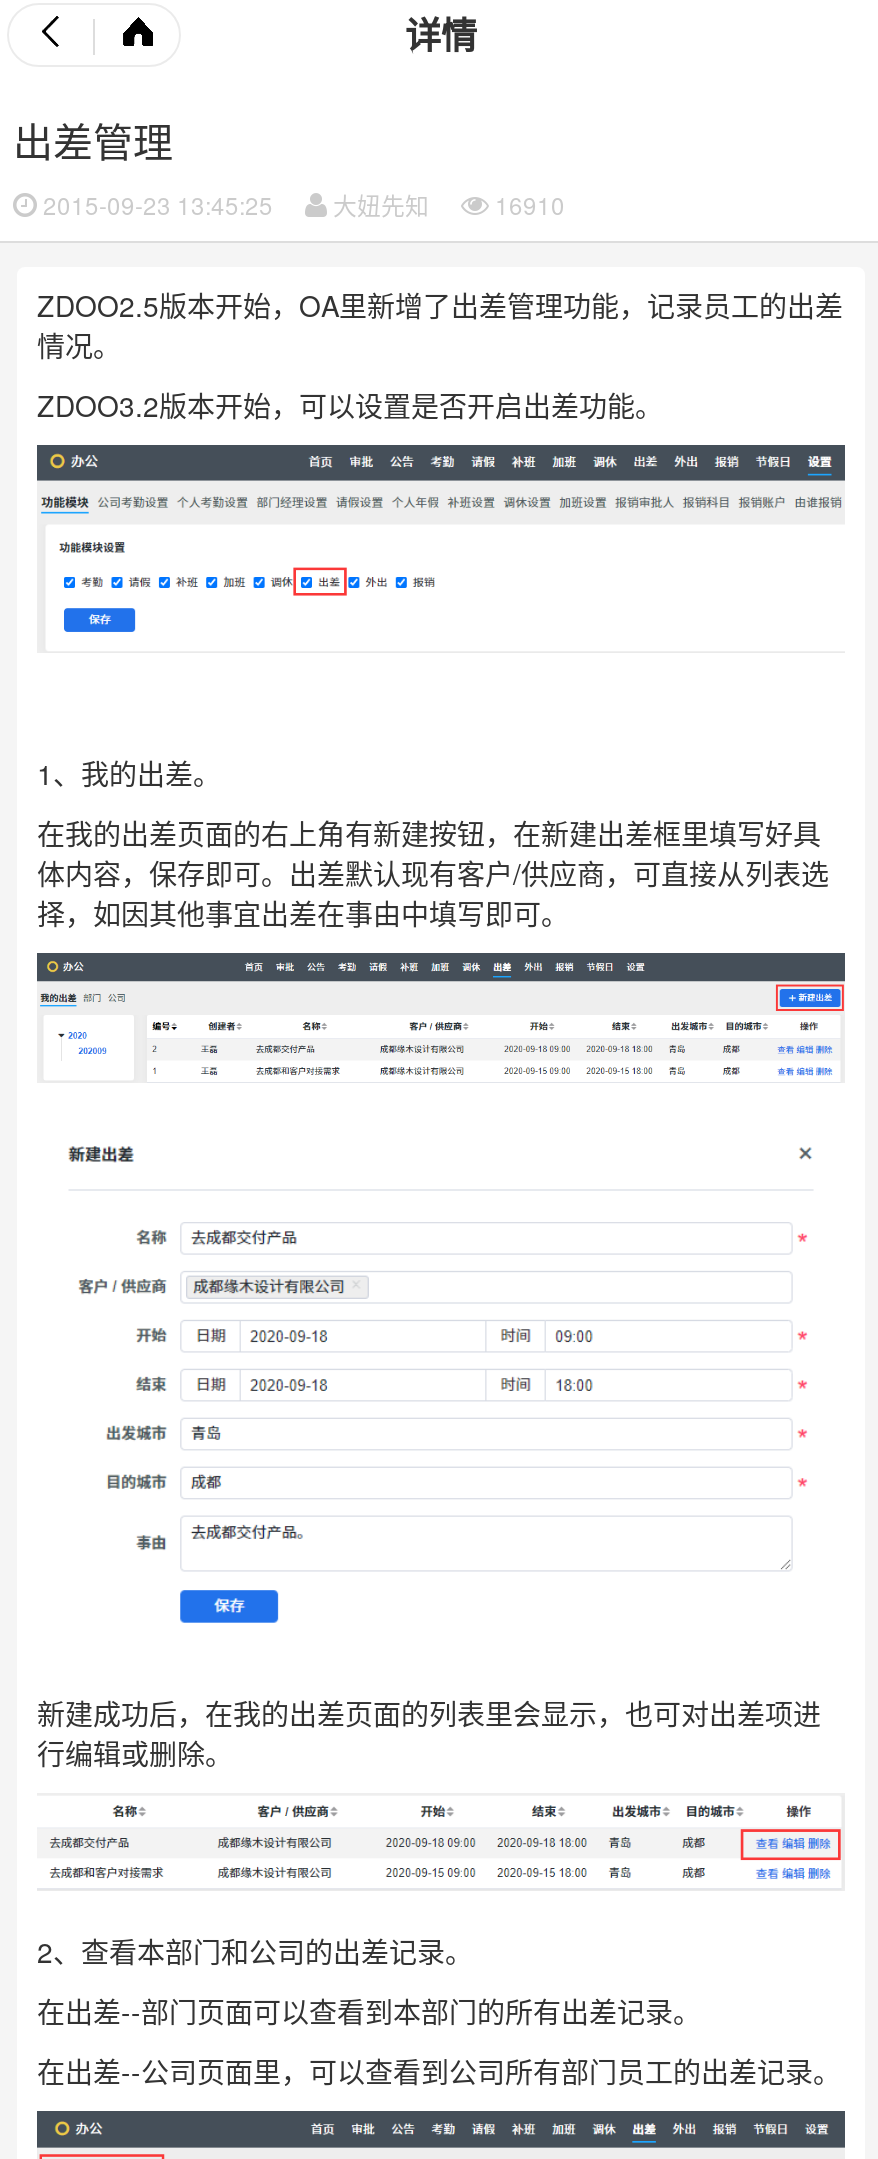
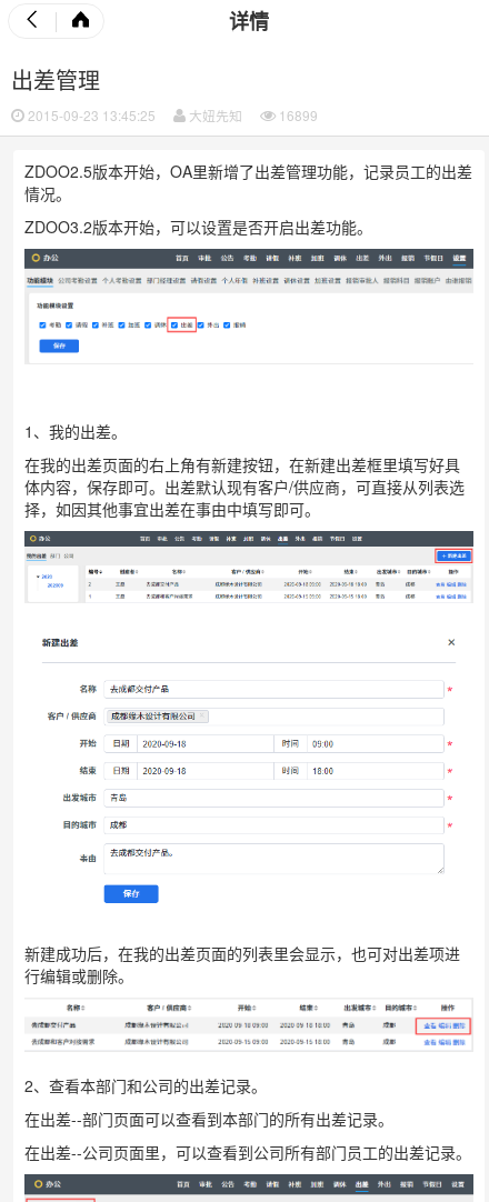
- 2015-09-23 13:45:25 大妞先知 16910
+ 2015-09-23 13:45:25 大妞先知 16899
